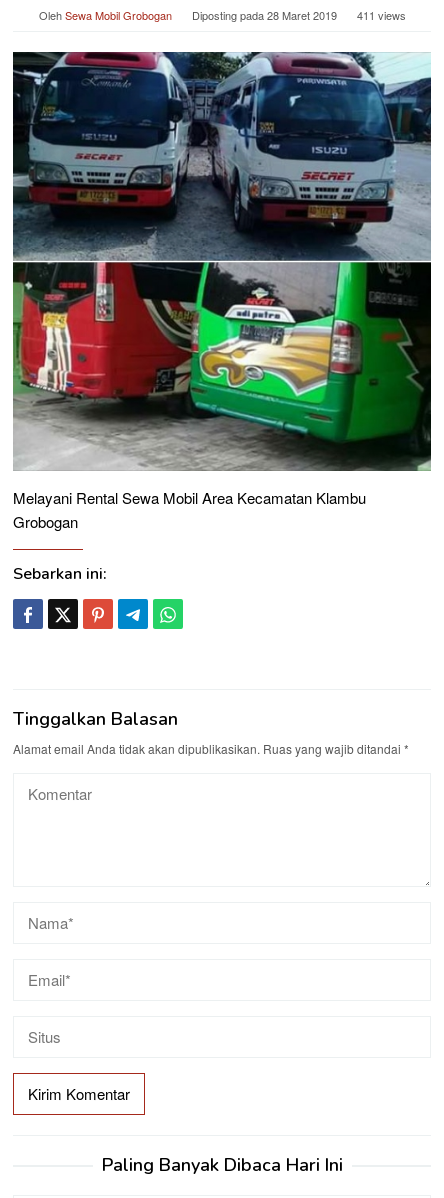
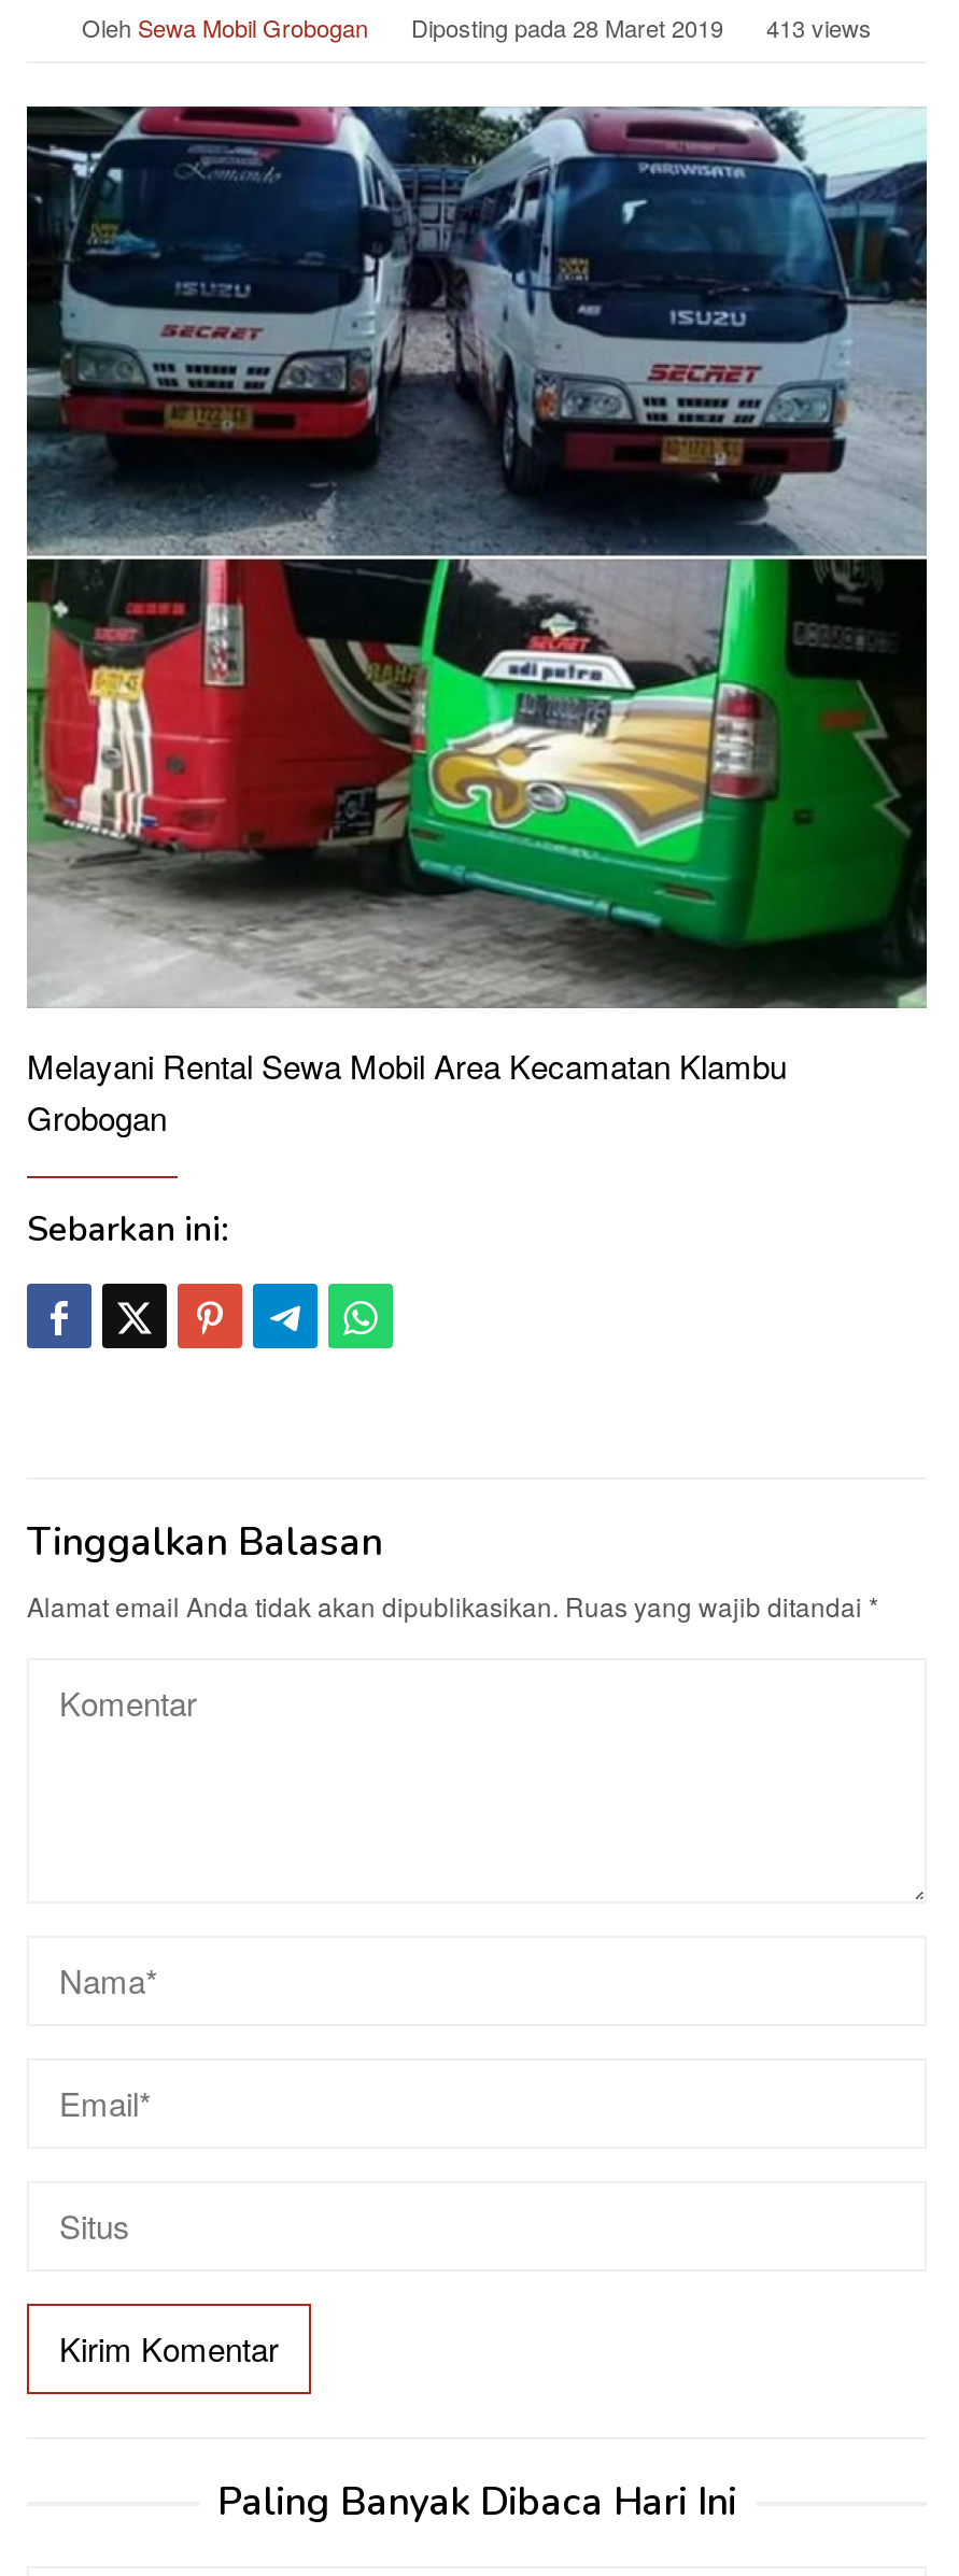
- Oleh Sewa Mobil Grobogan Diposting pada 28 Maret 2019 411 views
+ Oleh Sewa Mobil Grobogan Diposting pada 28 Maret 2019 413 views
